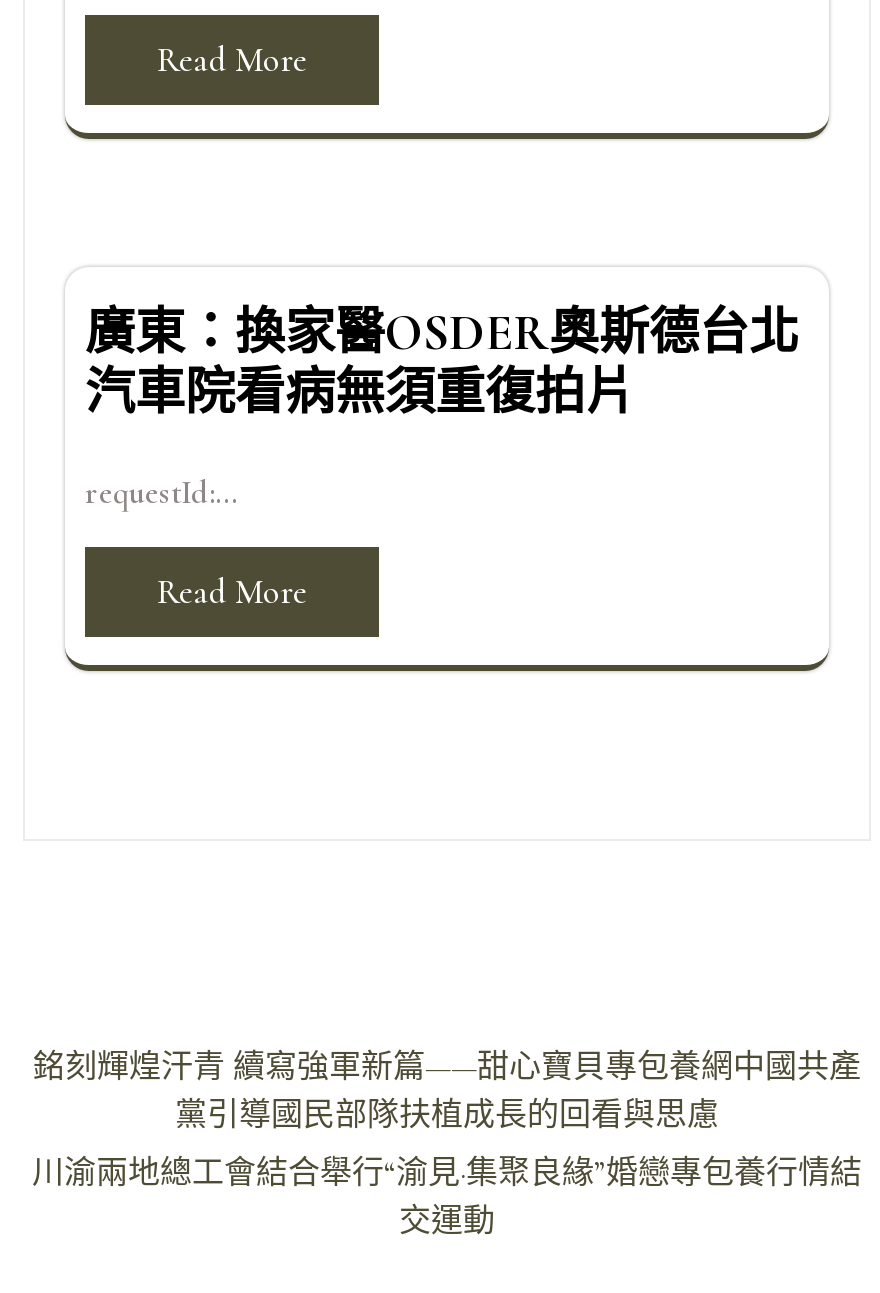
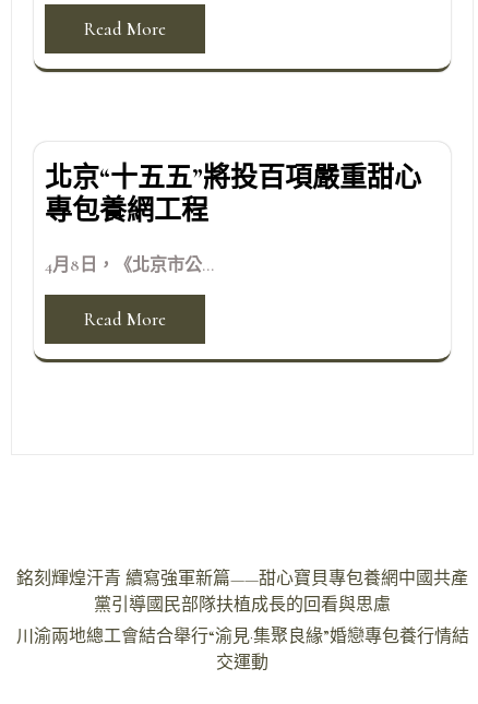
- 廣東：換家醫OSDER奧斯德台北
- 汽車院看病無須重復拍片
+ 北京“十五五”將投百項嚴重甜心
+ 專包養網工程

- requestId:...
+ 4月8日，《北京市公...
